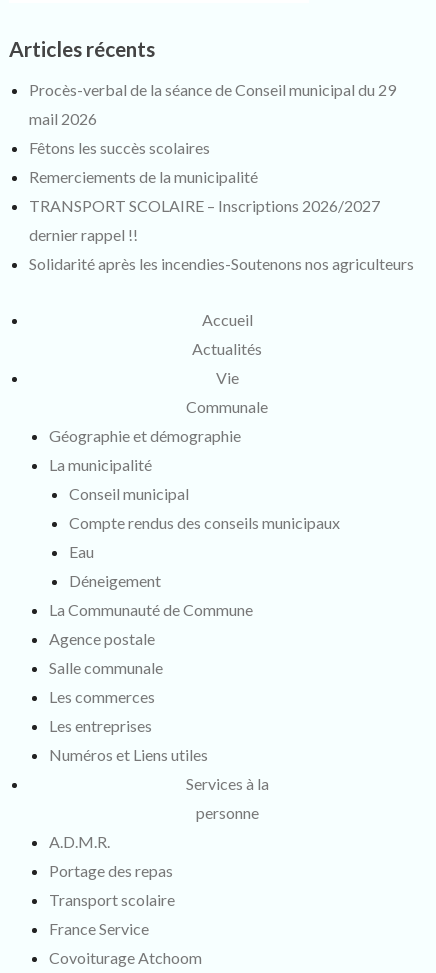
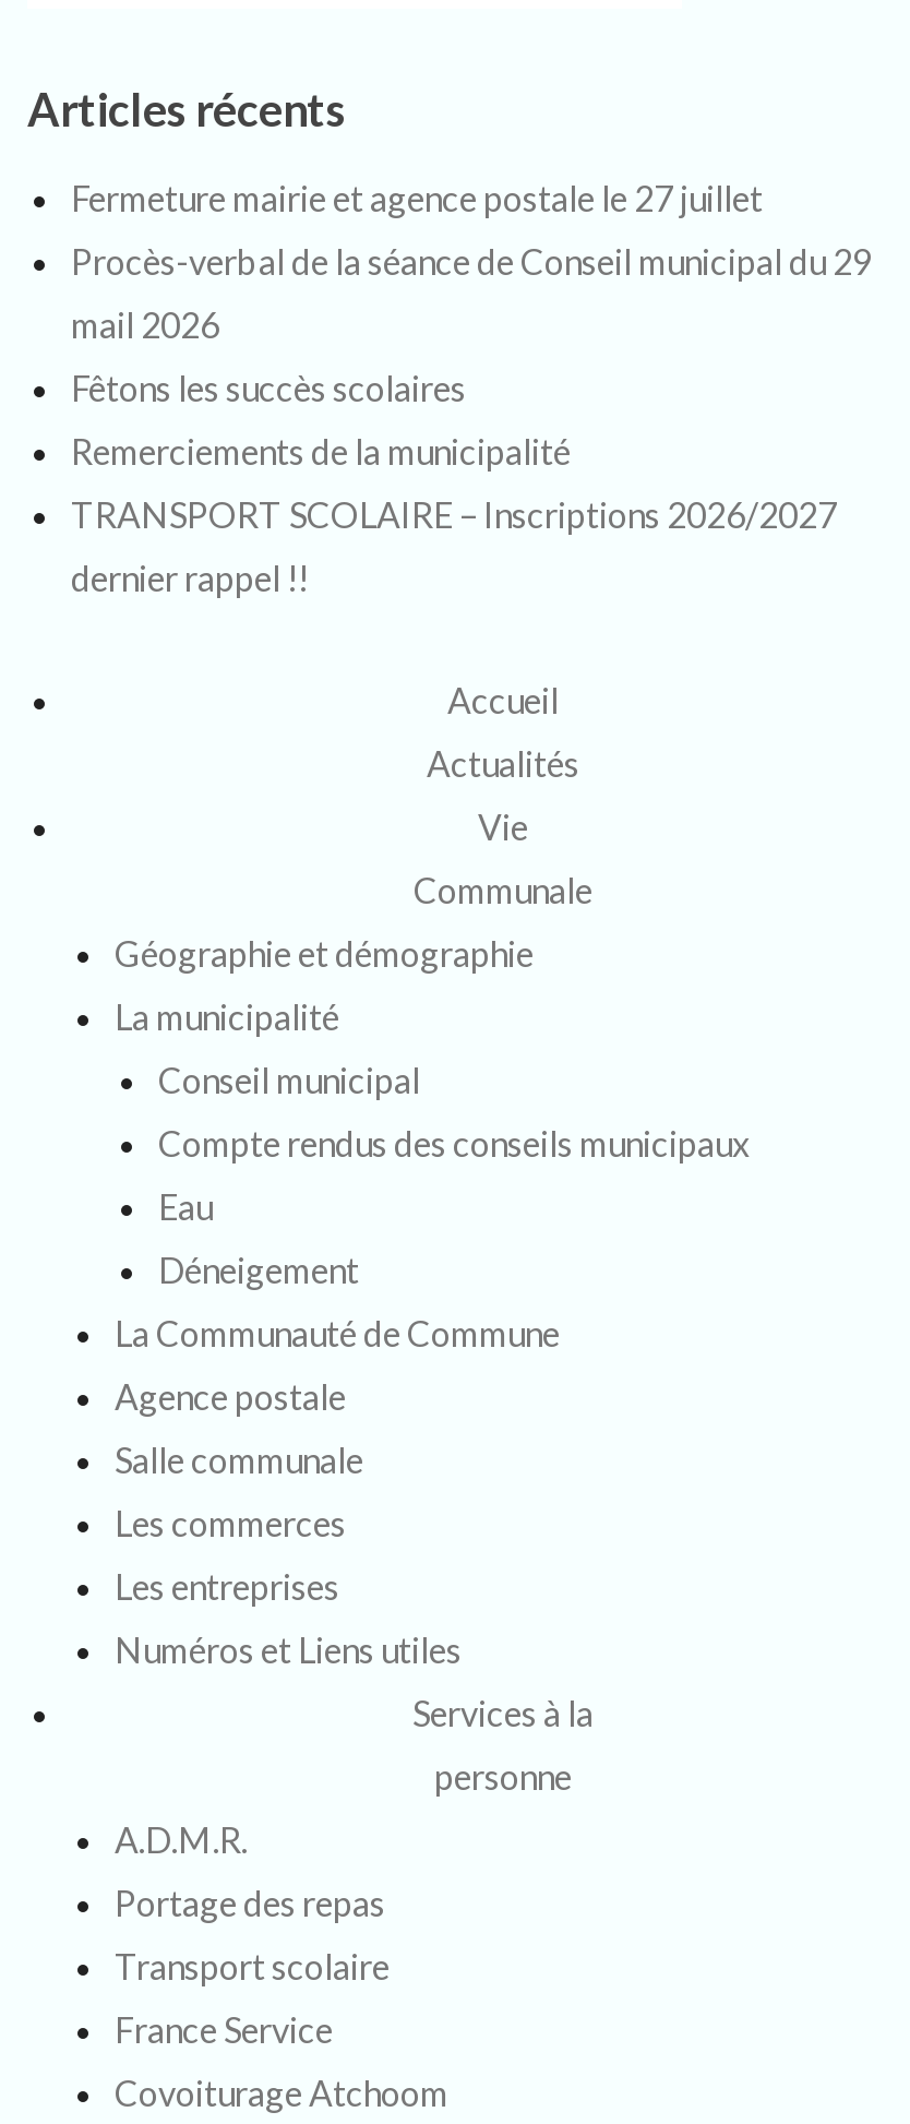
+ Fermeture mairie et agence postale le 27 juillet

moved down: Procès-verbal de la séance de Conseil municipal du 29 | mail 2026 | Fêtons les succès scolaires | Remerciements de la municipalité | TRANSPORT SCOLAIRE – Inscriptions 2026/2027 | dernier rappel !!

- Solidarité après les incendies-Soutenons nos agriculteurs
